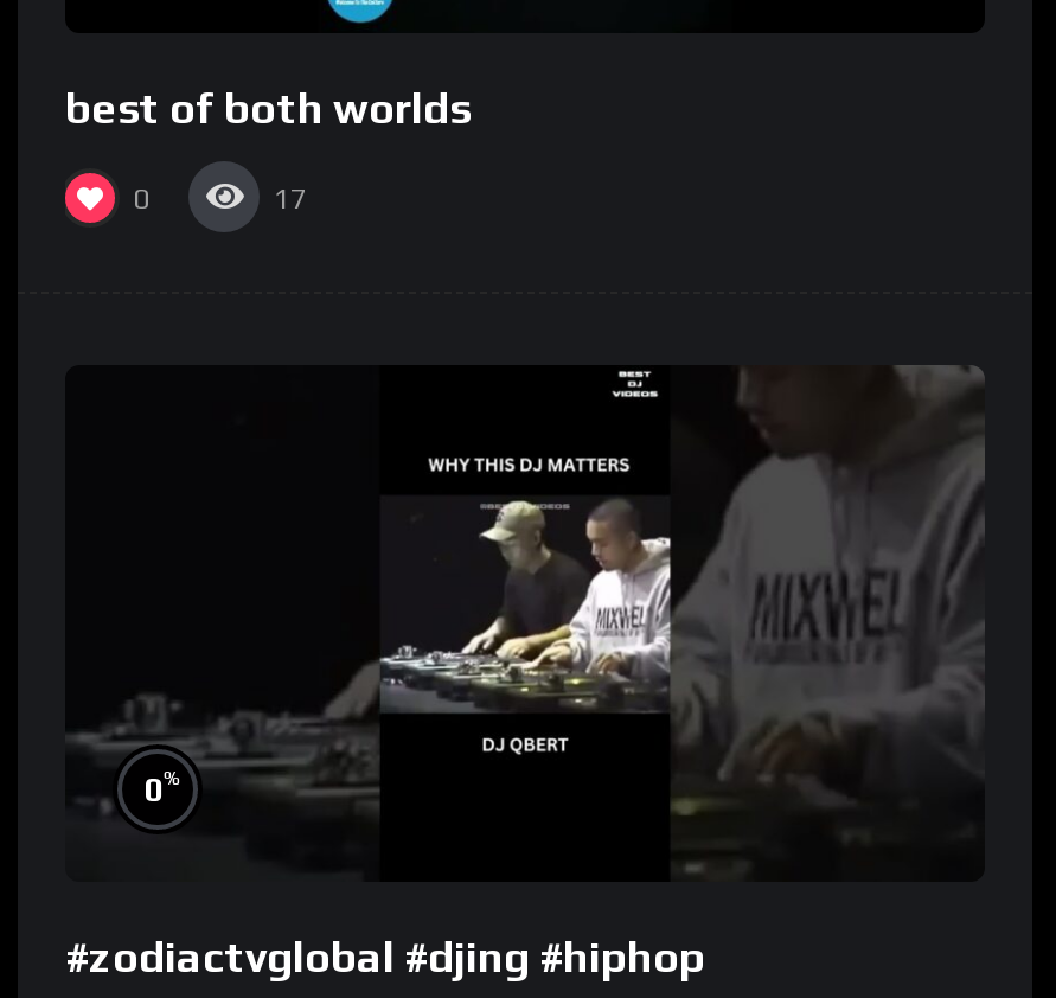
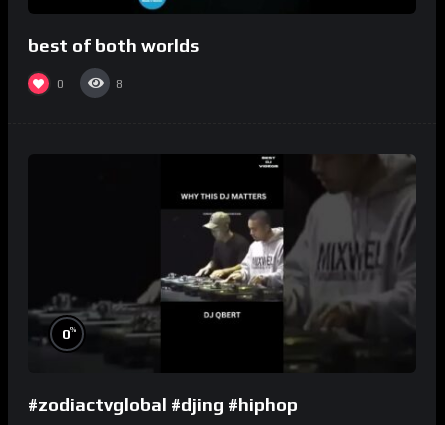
- 17
+ 8
